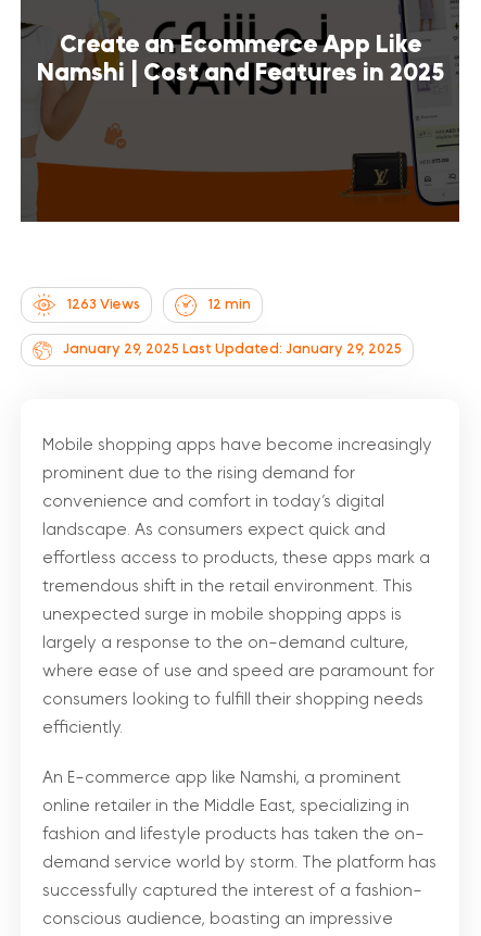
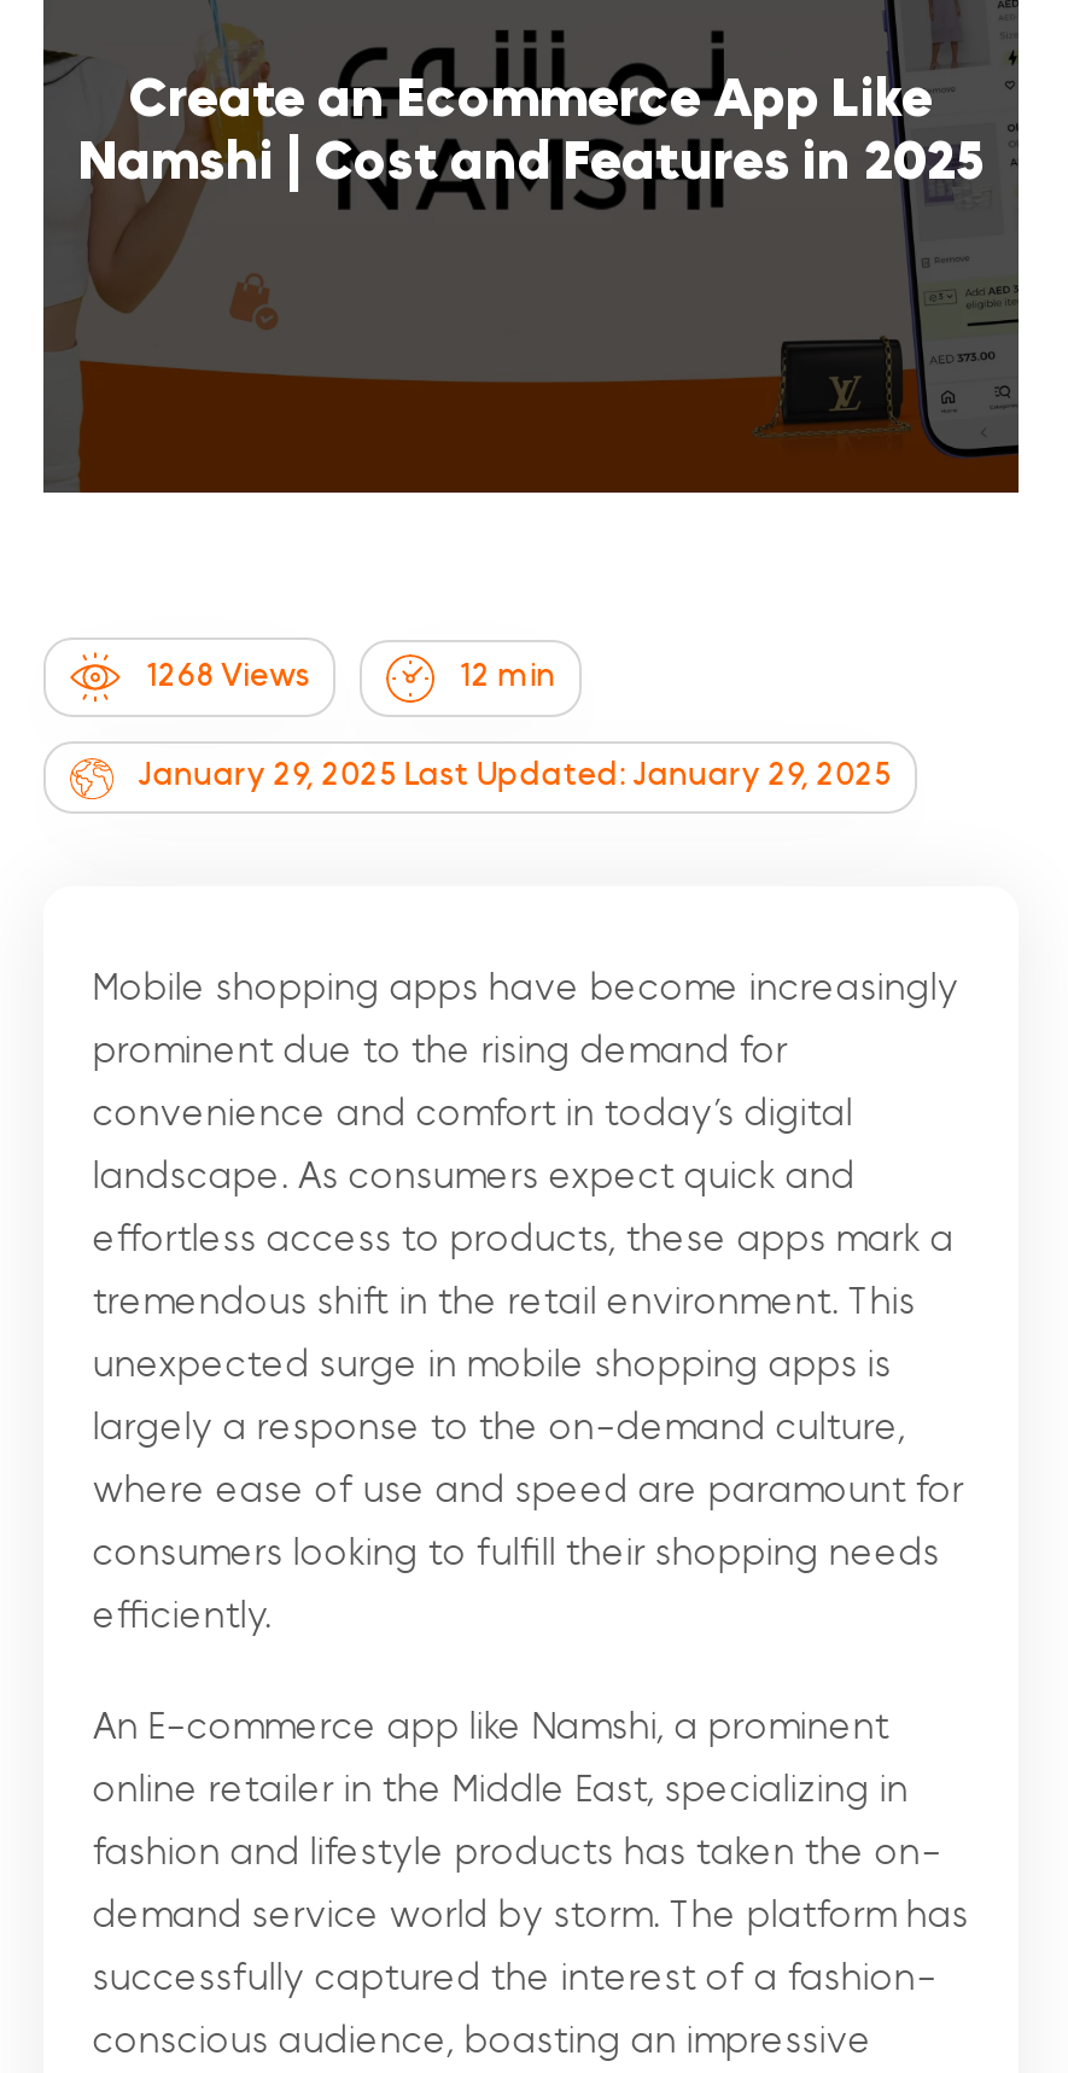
- 1263 Views
+ 1268 Views
